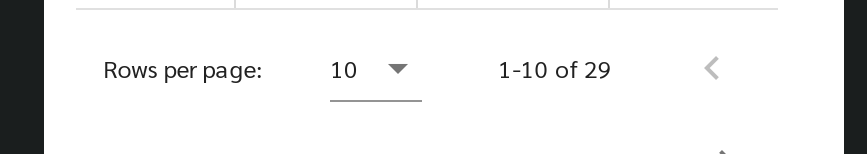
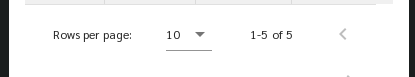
- 1-10 of 29
+ 1-5 of 5
